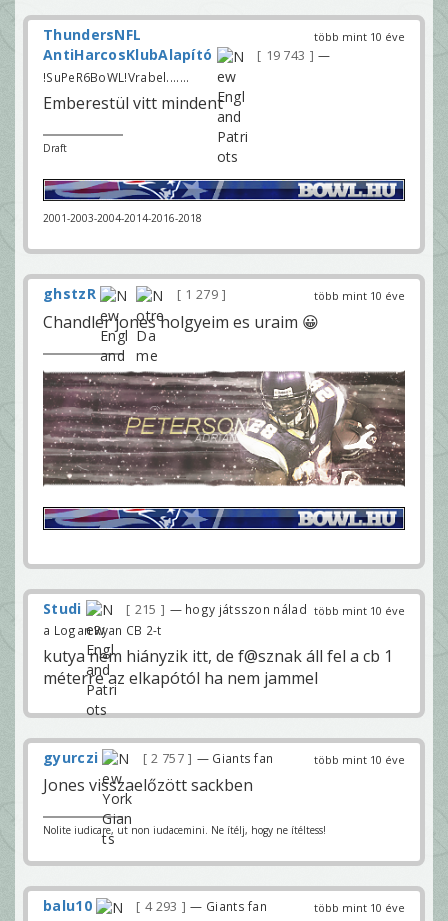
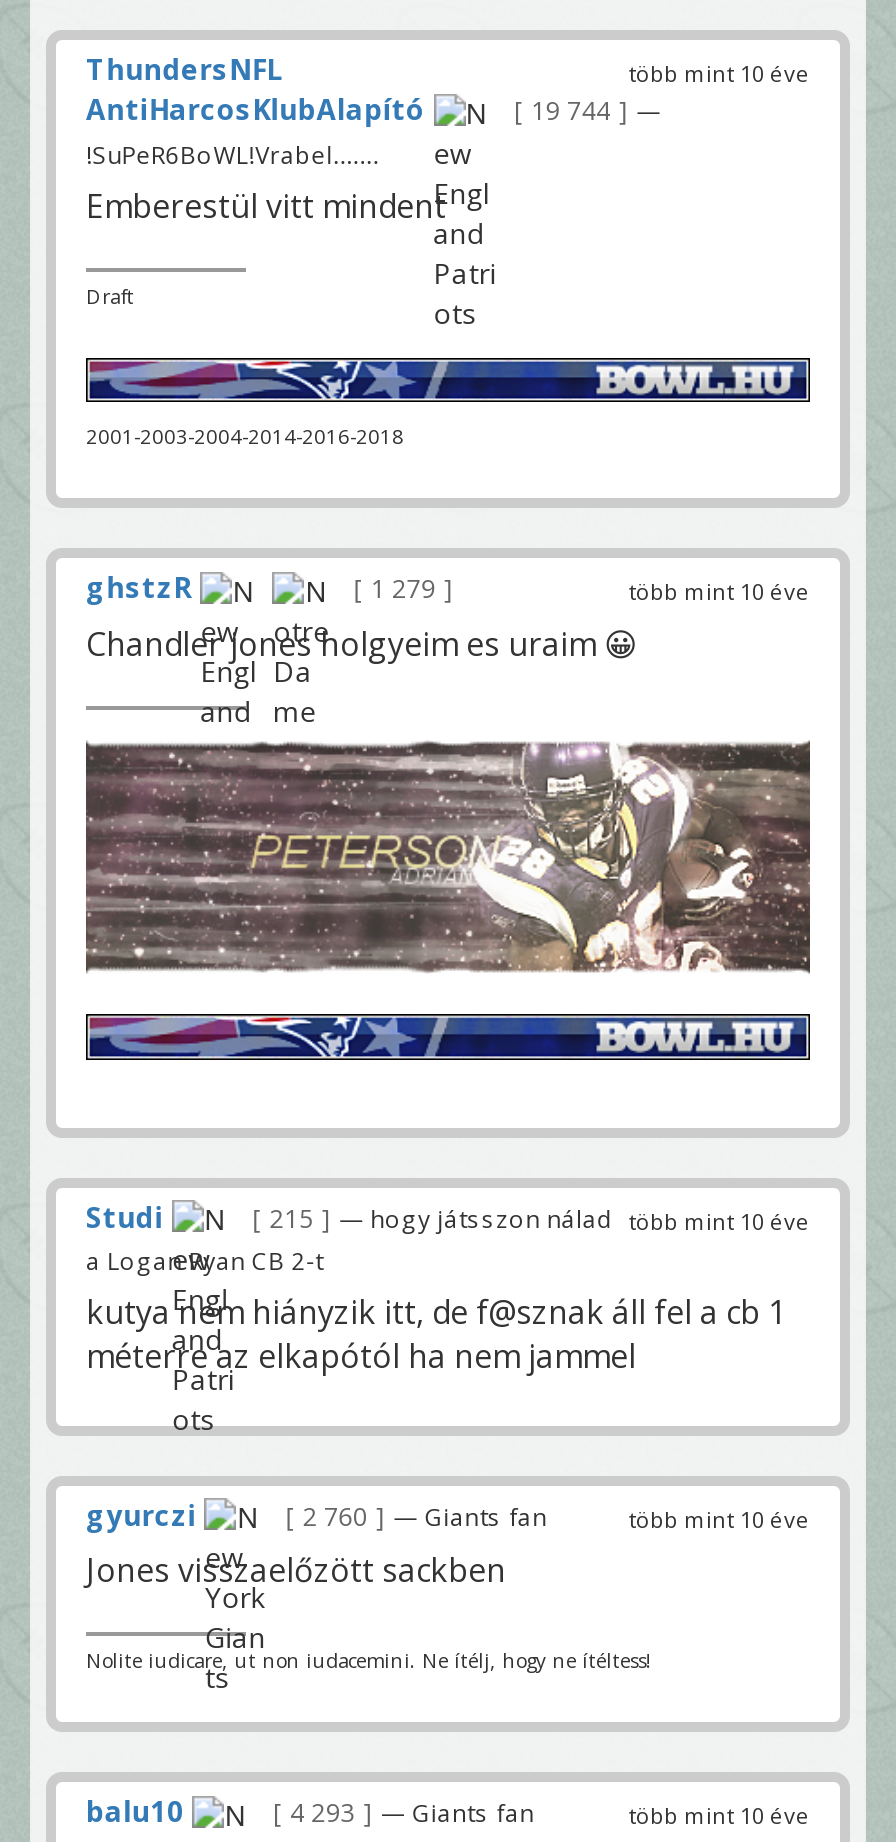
- 19 743
+ 19 744

- 2 757 — Giants fan
+ 2 760 — Giants fan
